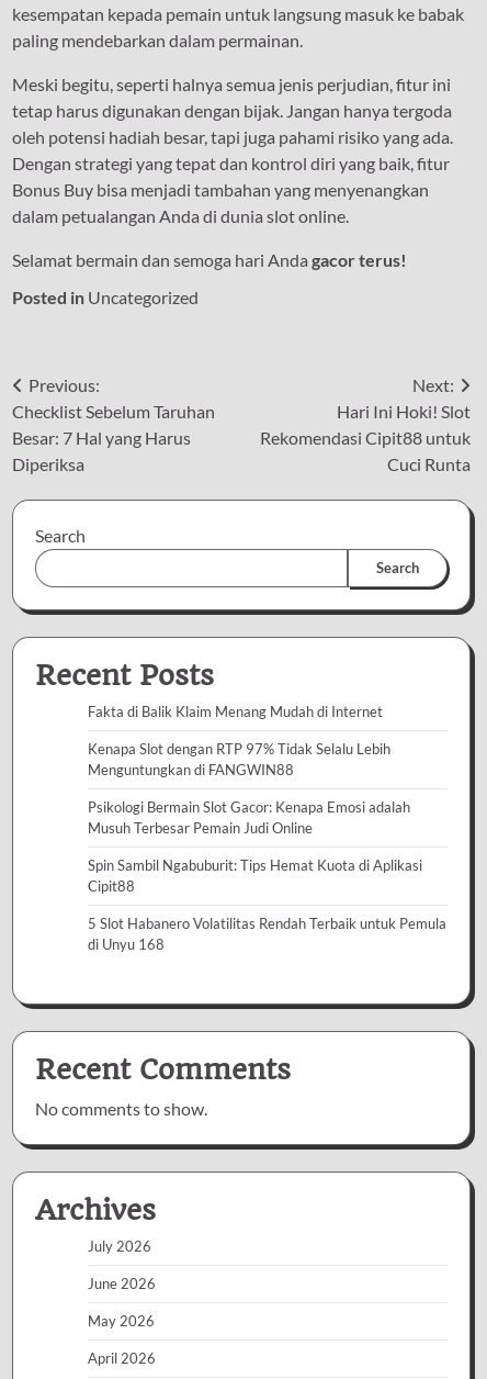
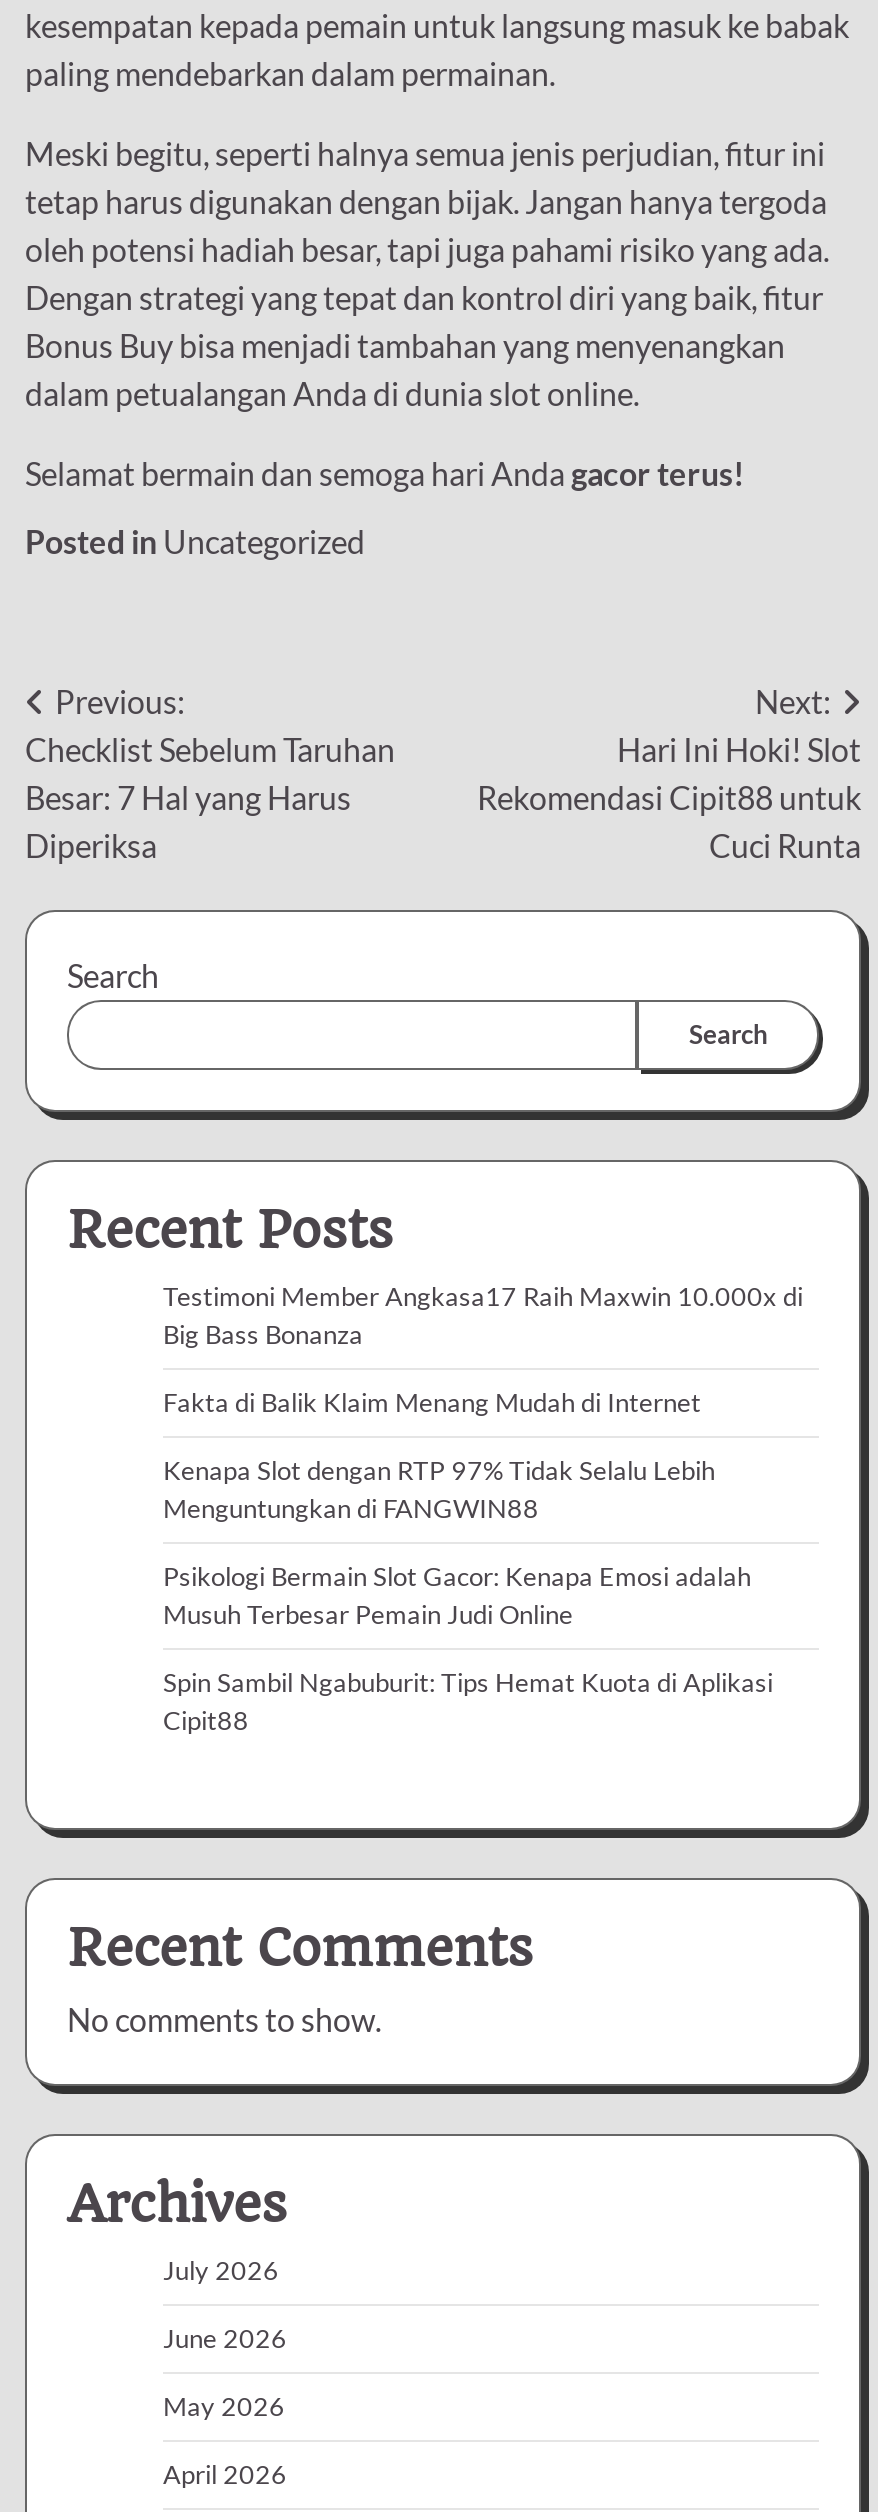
+ Testimoni Member Angkasa17 Raih Maxwin 10.000x di
+ Big Bass Bonanza

moved down: Fakta di Balik Klaim Menang Mudah di Internet | Kenapa Slot dengan RTP 97% Tidak Selalu Lebih | Menguntungkan di FANGWIN88 | Psikologi Bermain Slot Gacor: Kenapa Emosi adalah | Musuh Terbesar Pemain Judi Online | Spin Sambil Ngabuburit: Tips Hemat Kuota di Aplikasi | Cipit88

- 5 Slot Habanero Volatilitas Rendah Terbaik untuk Pemula
- di Unyu 168
